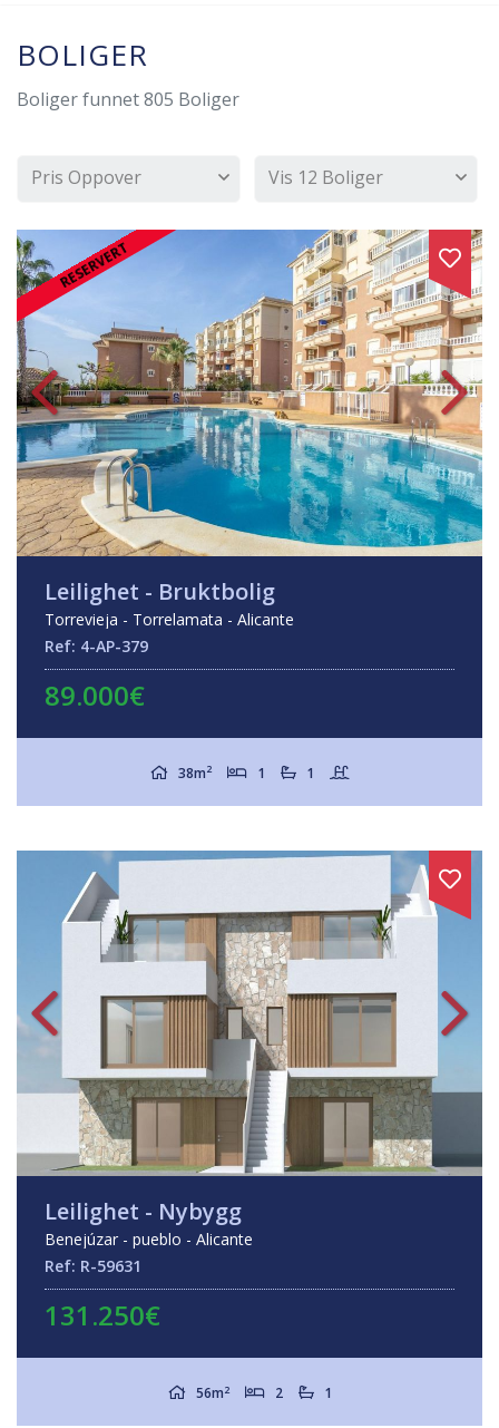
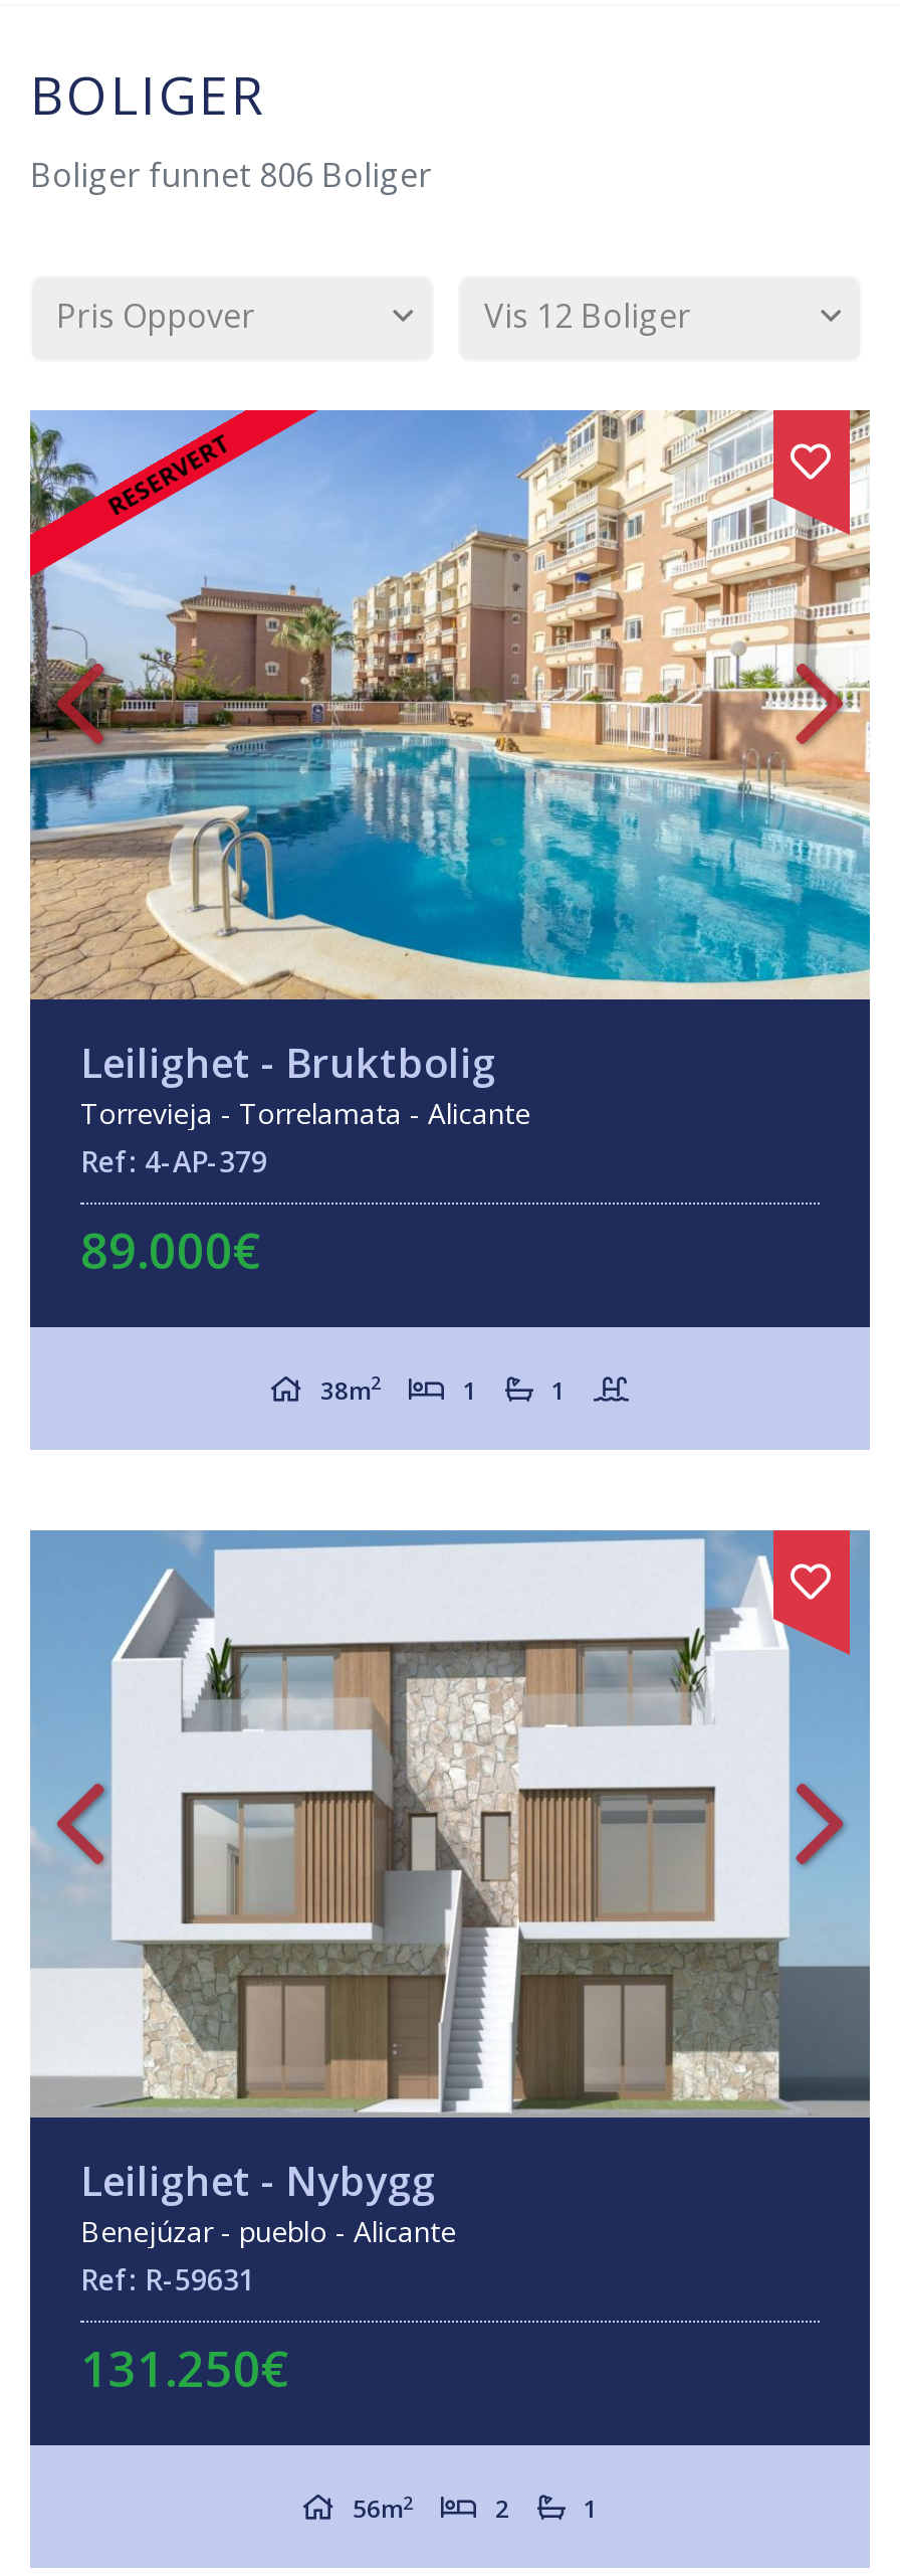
- Boliger funnet 805 Boliger
+ Boliger funnet 806 Boliger
